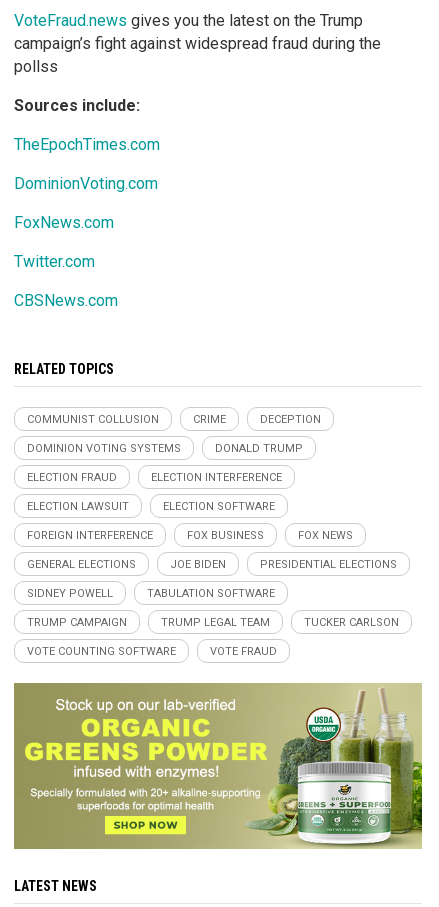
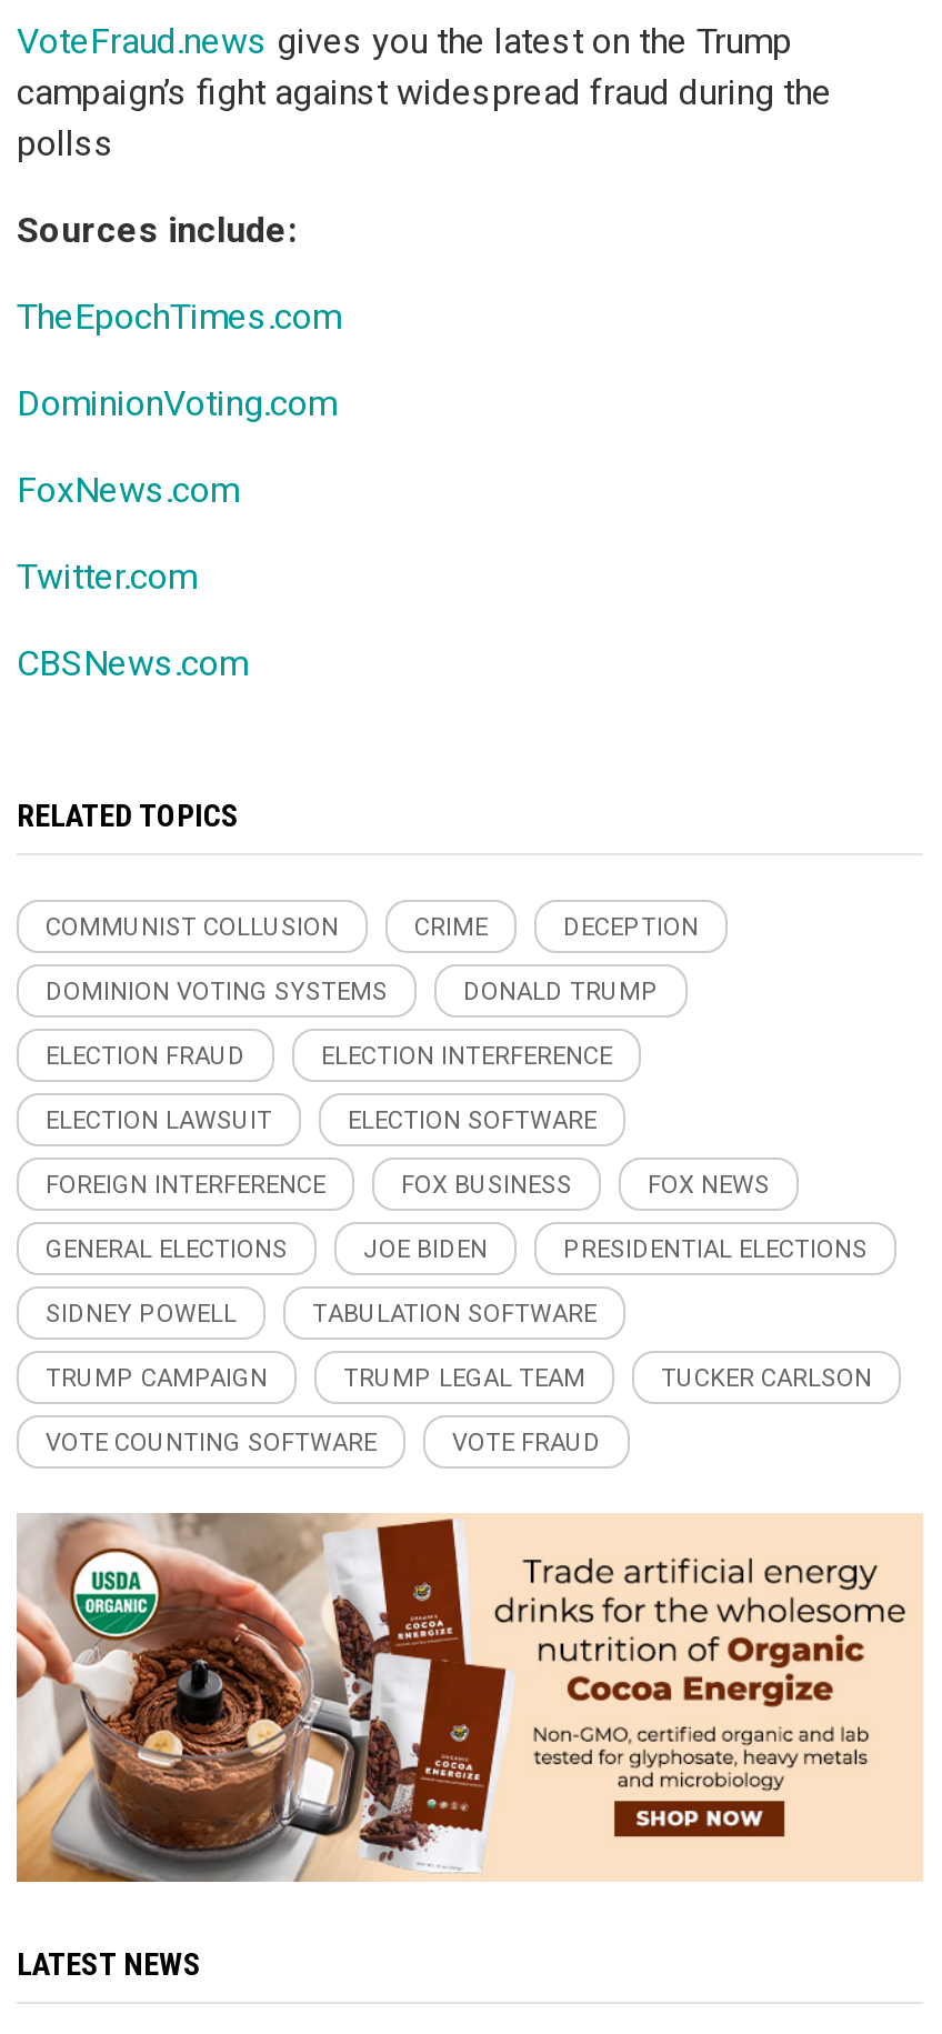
- [image]
+ [image]
